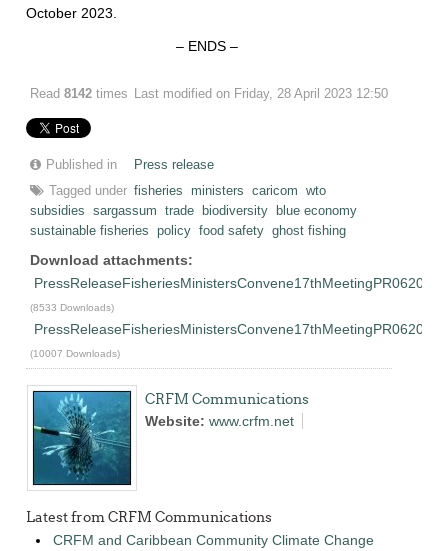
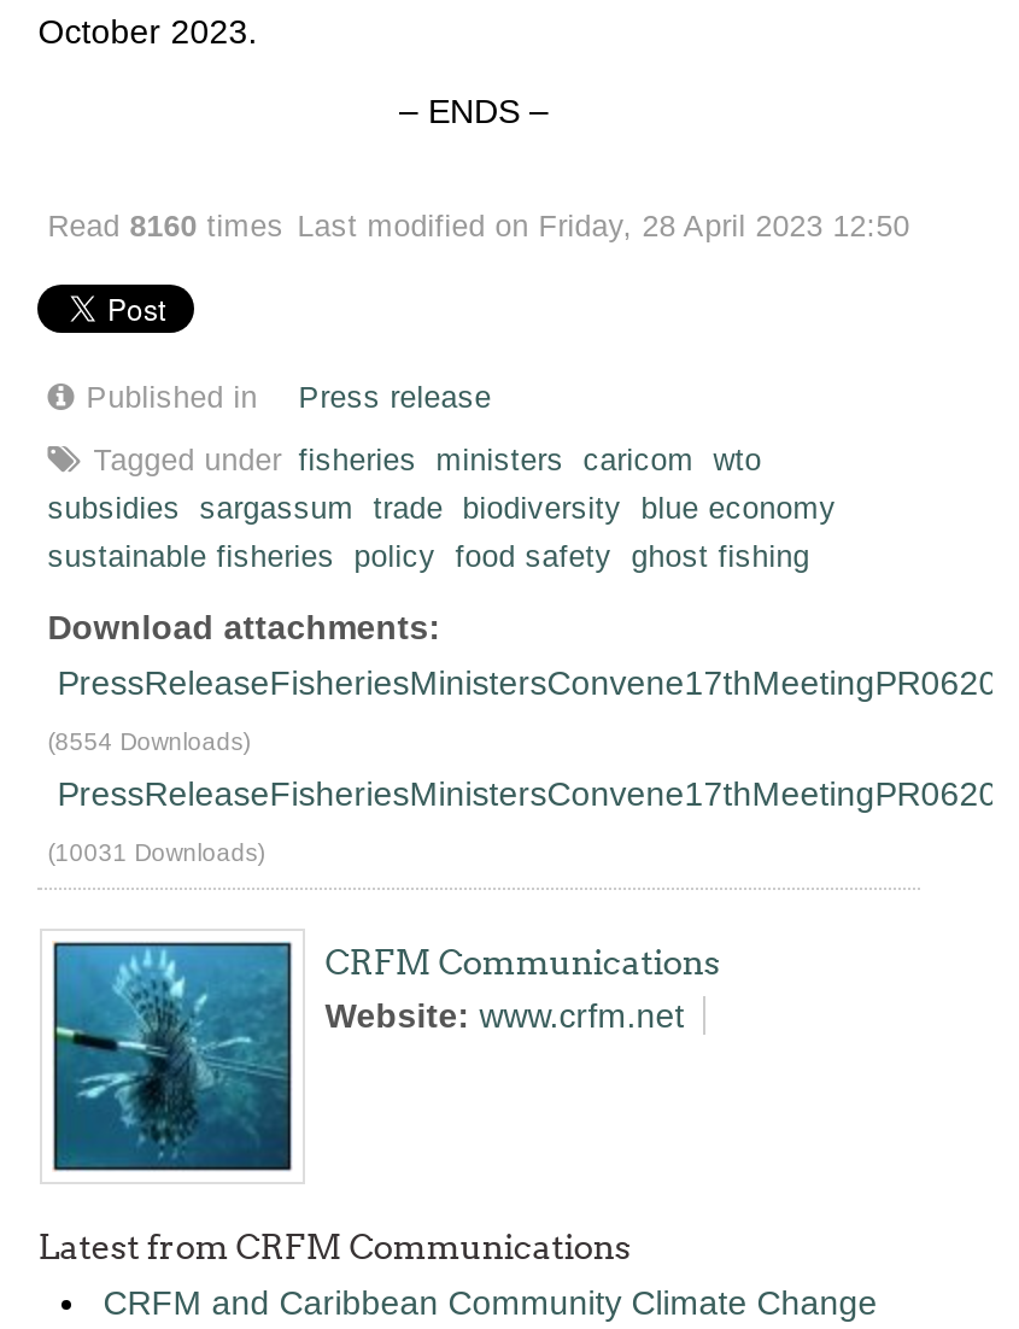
- Read 8142 times Last modified on Friday, 28 April 2023 12:50
+ Read 8160 times Last modified on Friday, 28 April 2023 12:50

- (8533 Downloads)
+ (8554 Downloads)

- (10007 Downloads)
+ (10031 Downloads)
